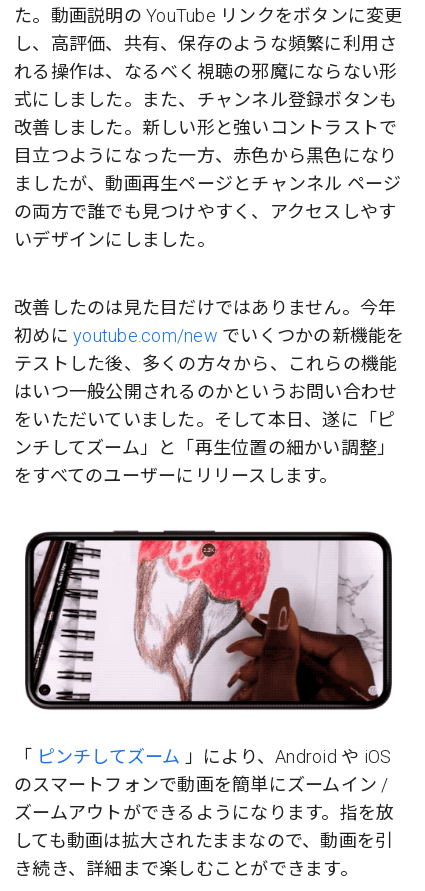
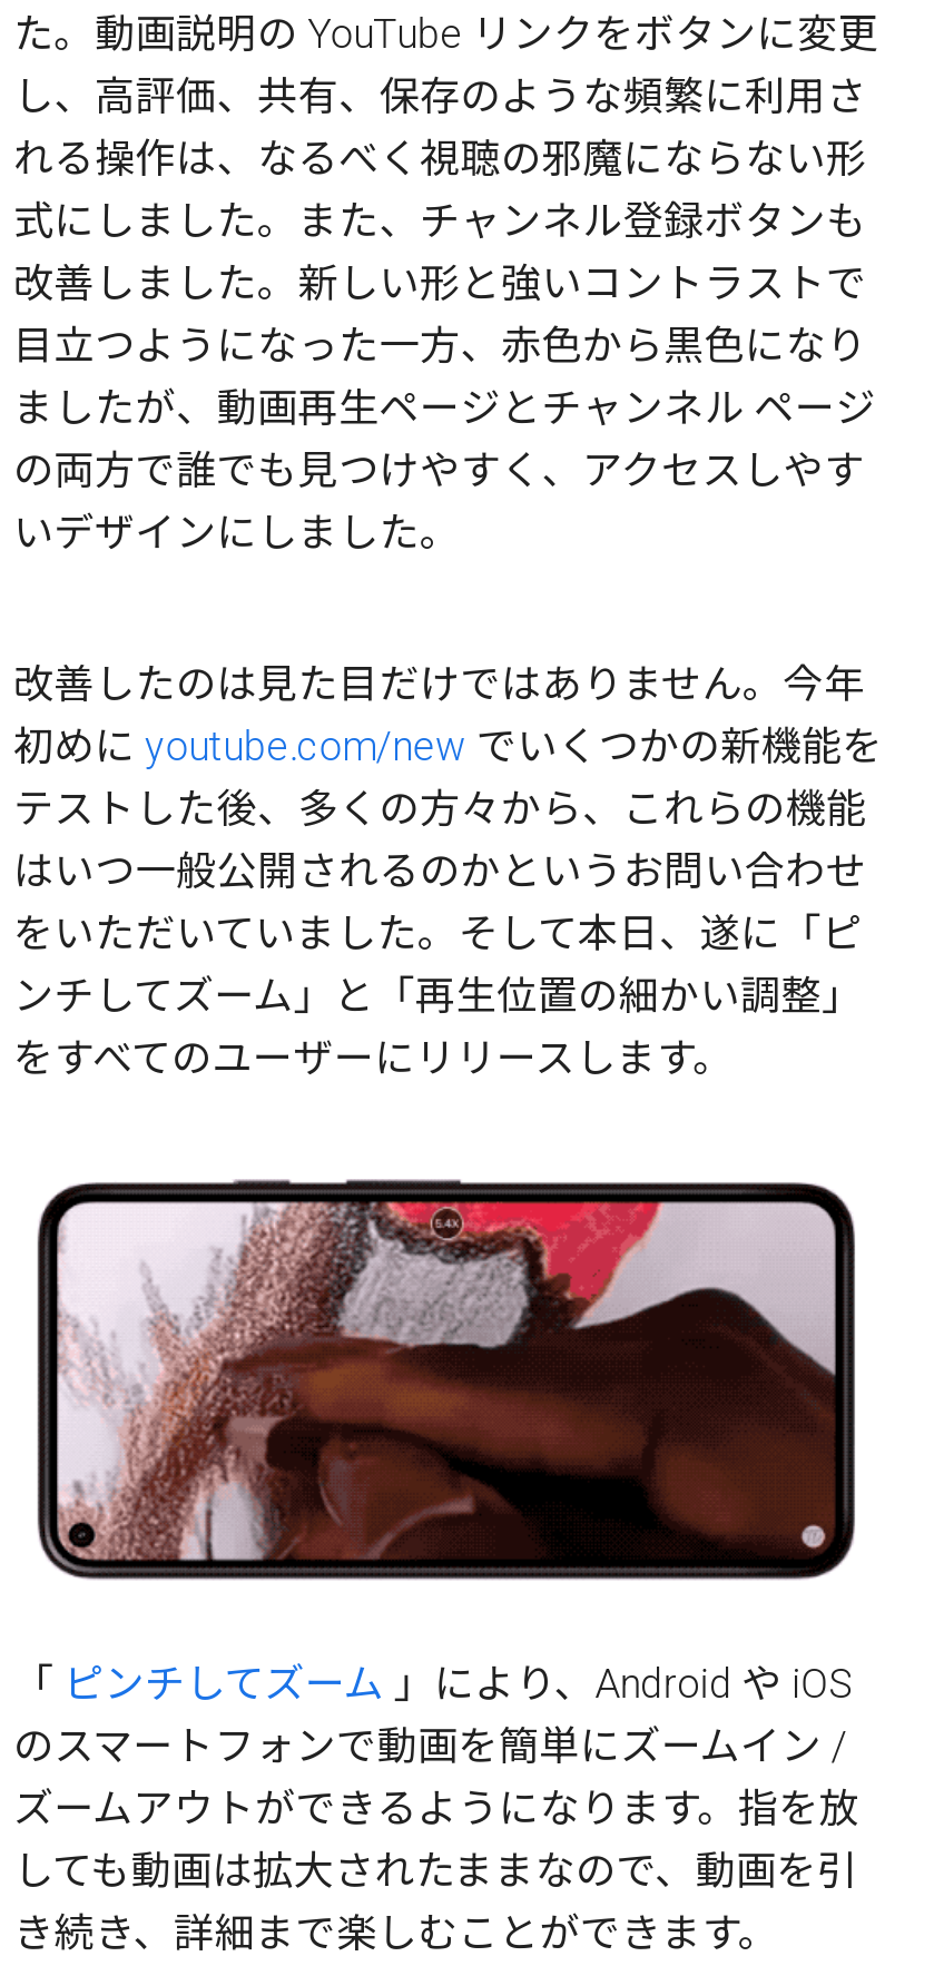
- [image]
+ [image]
